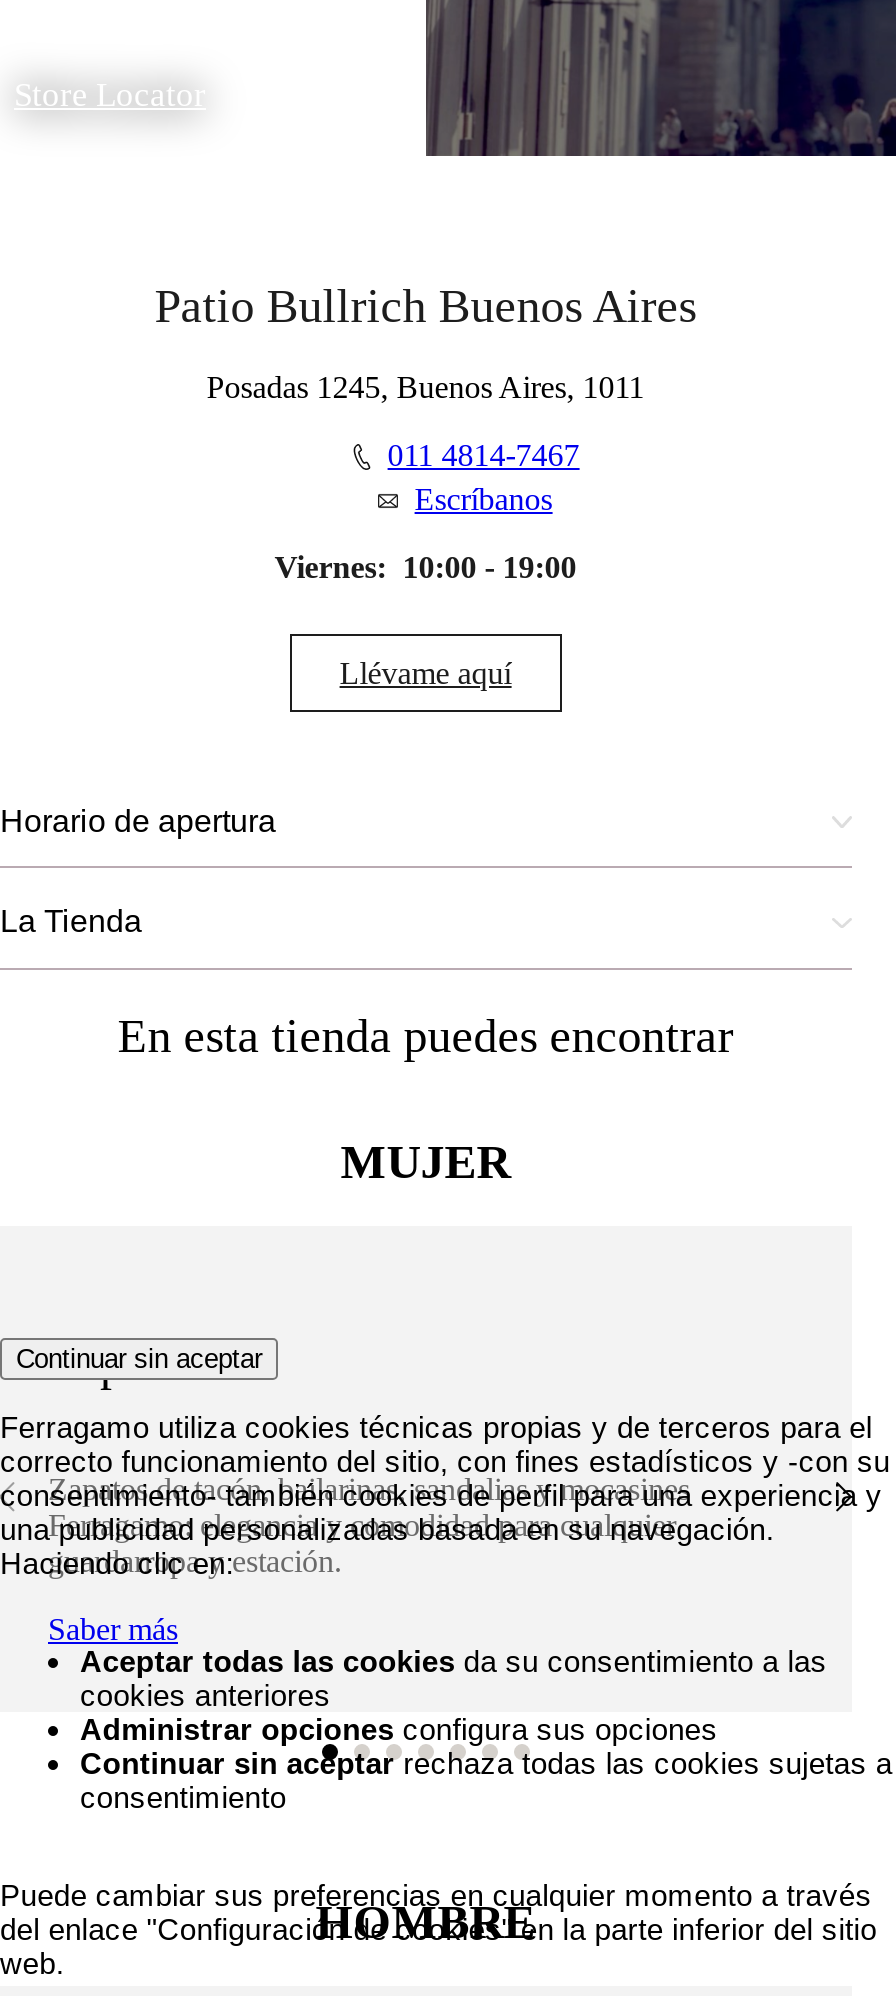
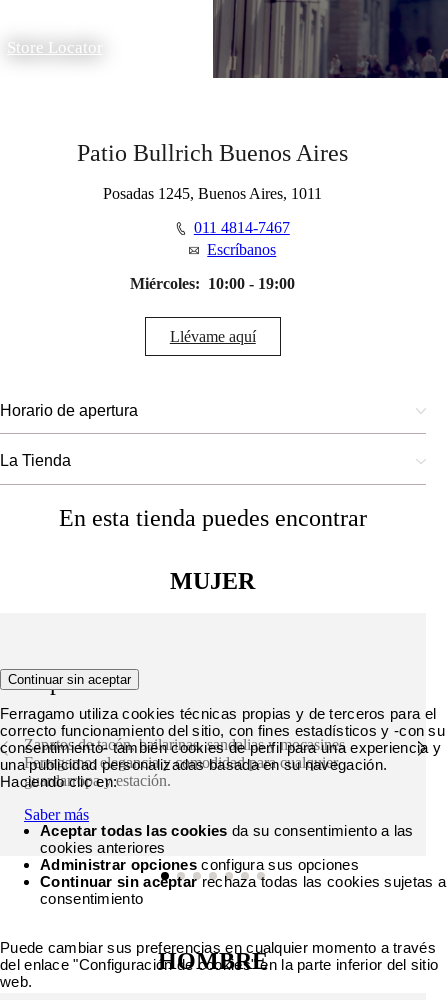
- Viernes: 10:00 - 19:00
+ Miércoles: 10:00 - 19:00
